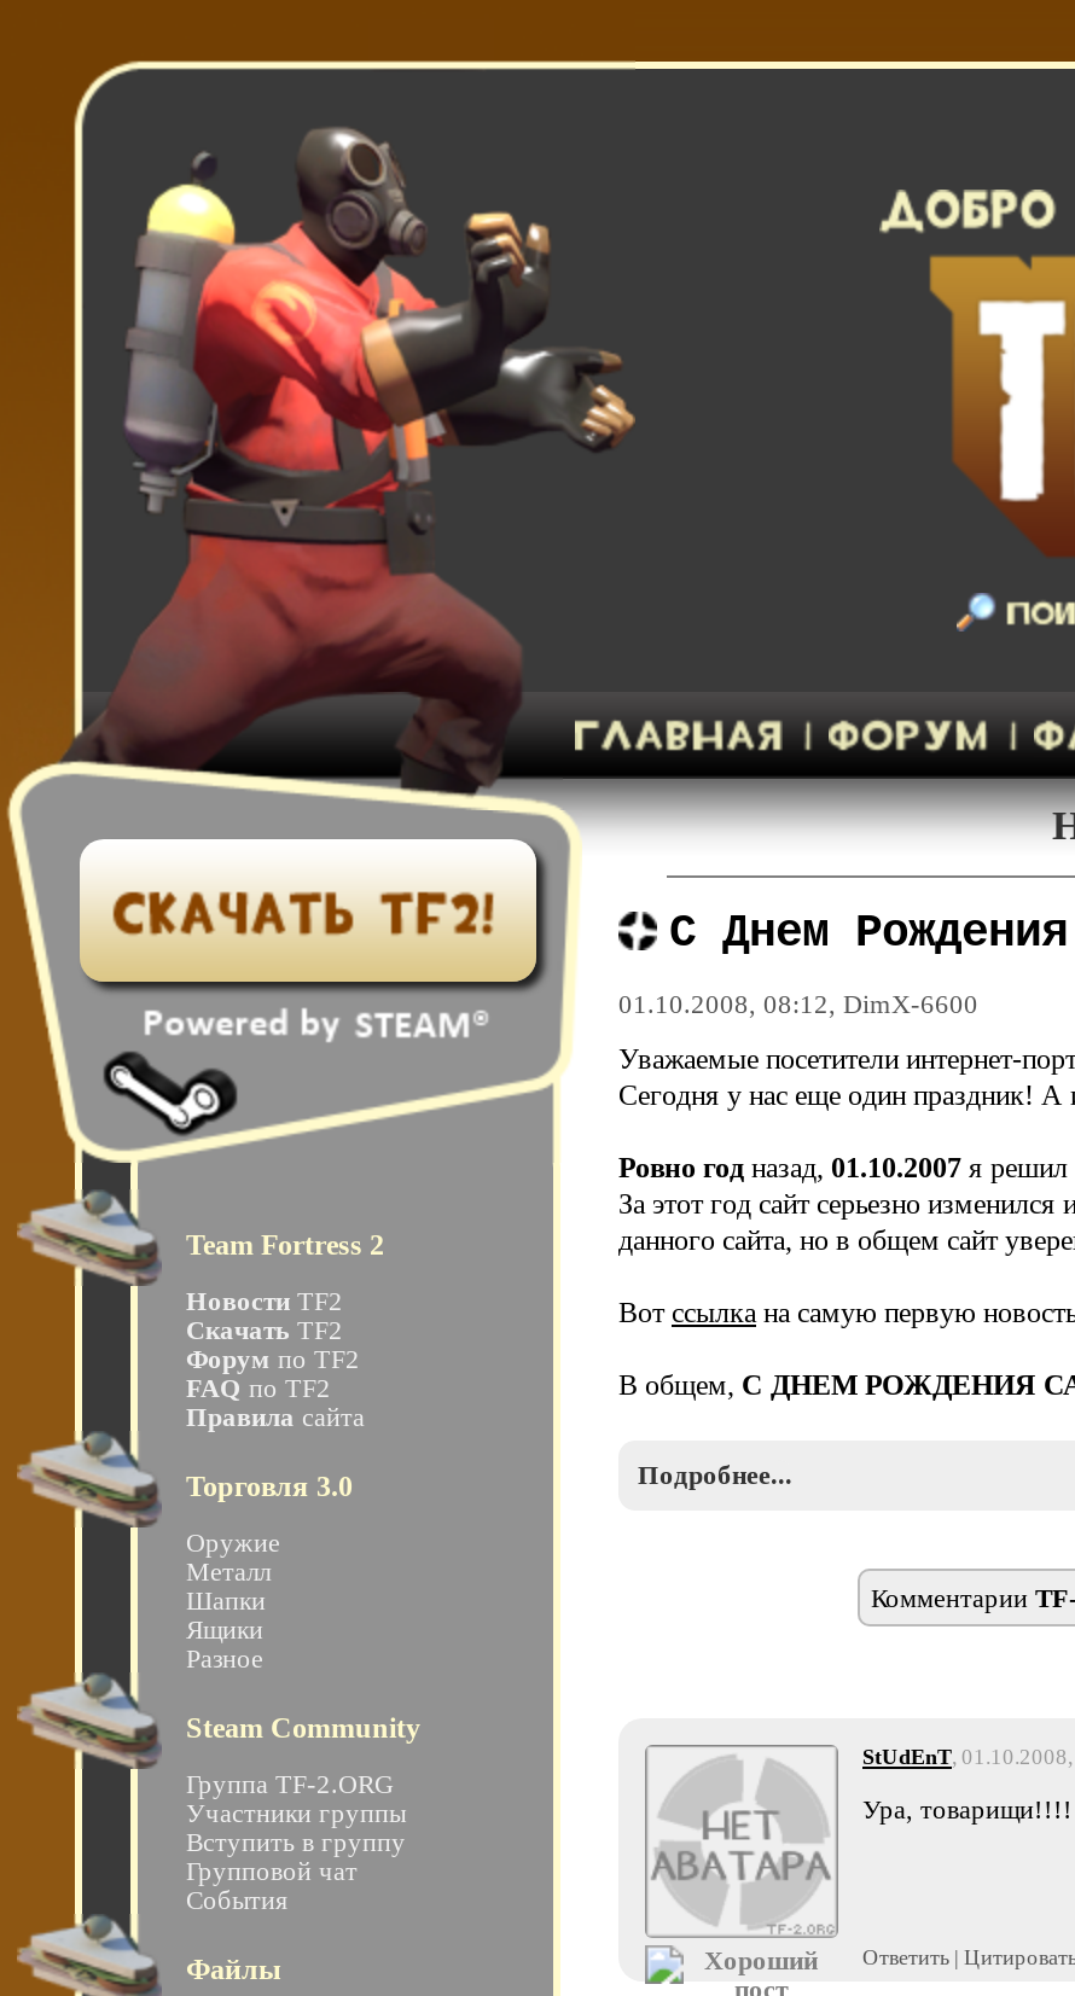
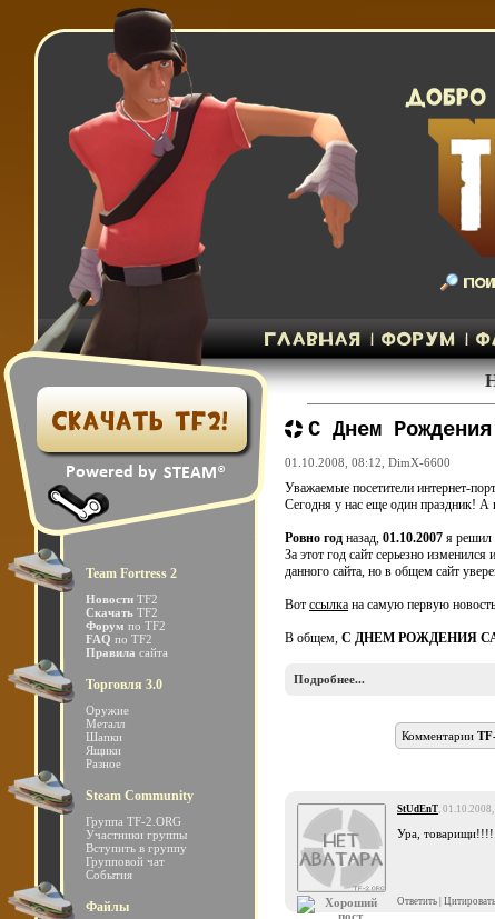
- [image]
+ [image]
